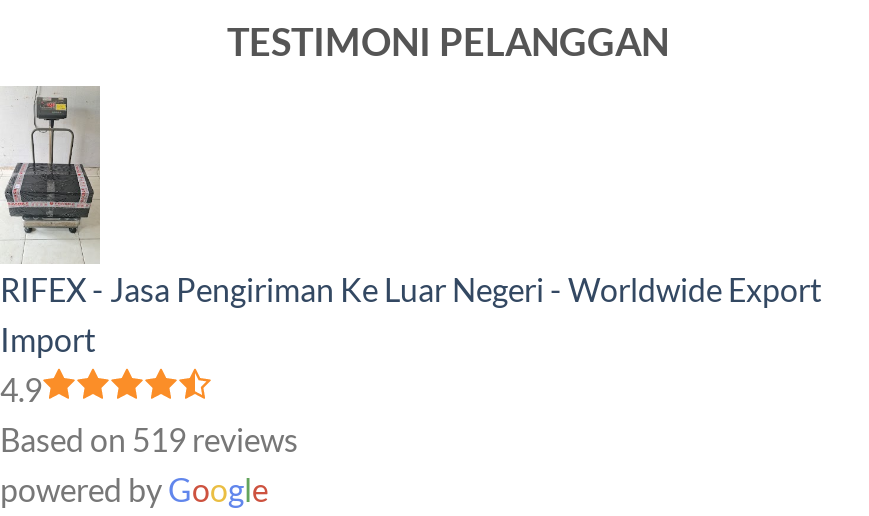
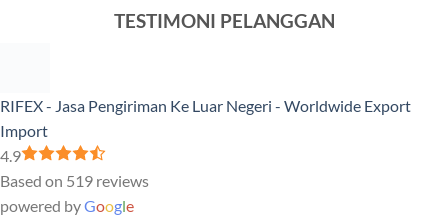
- [image]
